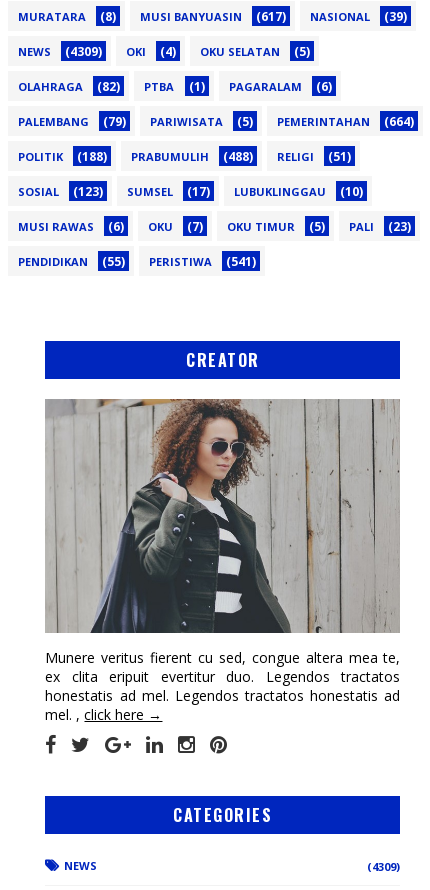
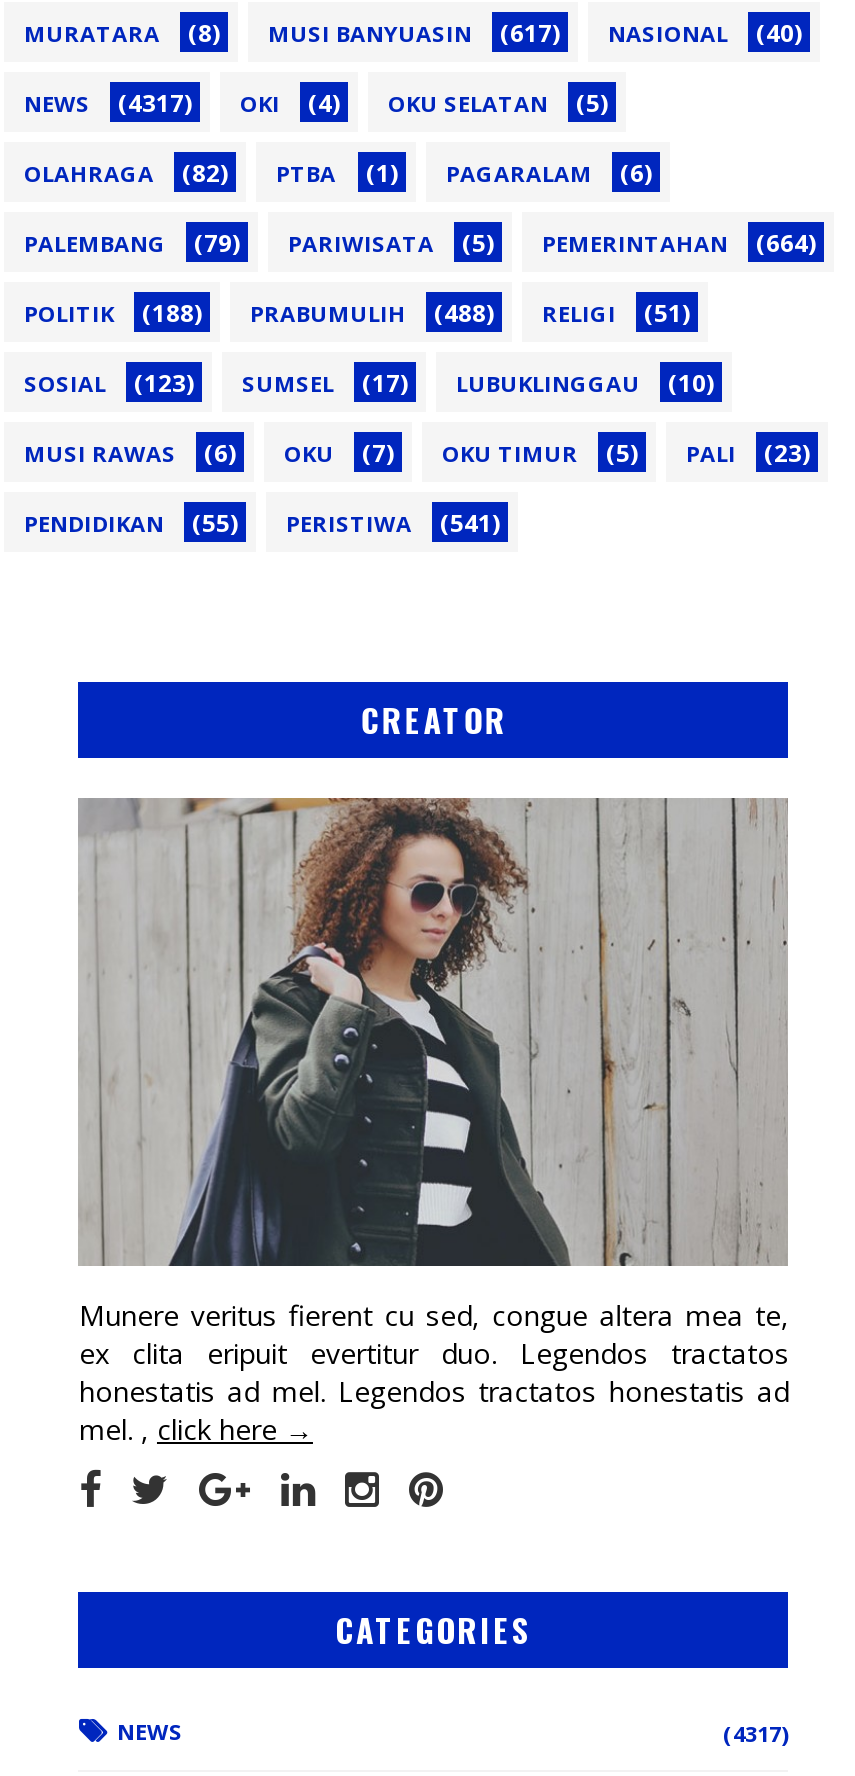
- MURATARA (8) MUSI BANYUASIN (617) NASIONAL (39)
+ MURATARA (8) MUSI BANYUASIN (617) NASIONAL (40)

- (4309)
+ (4317)

- (4309)
+ (4317)
